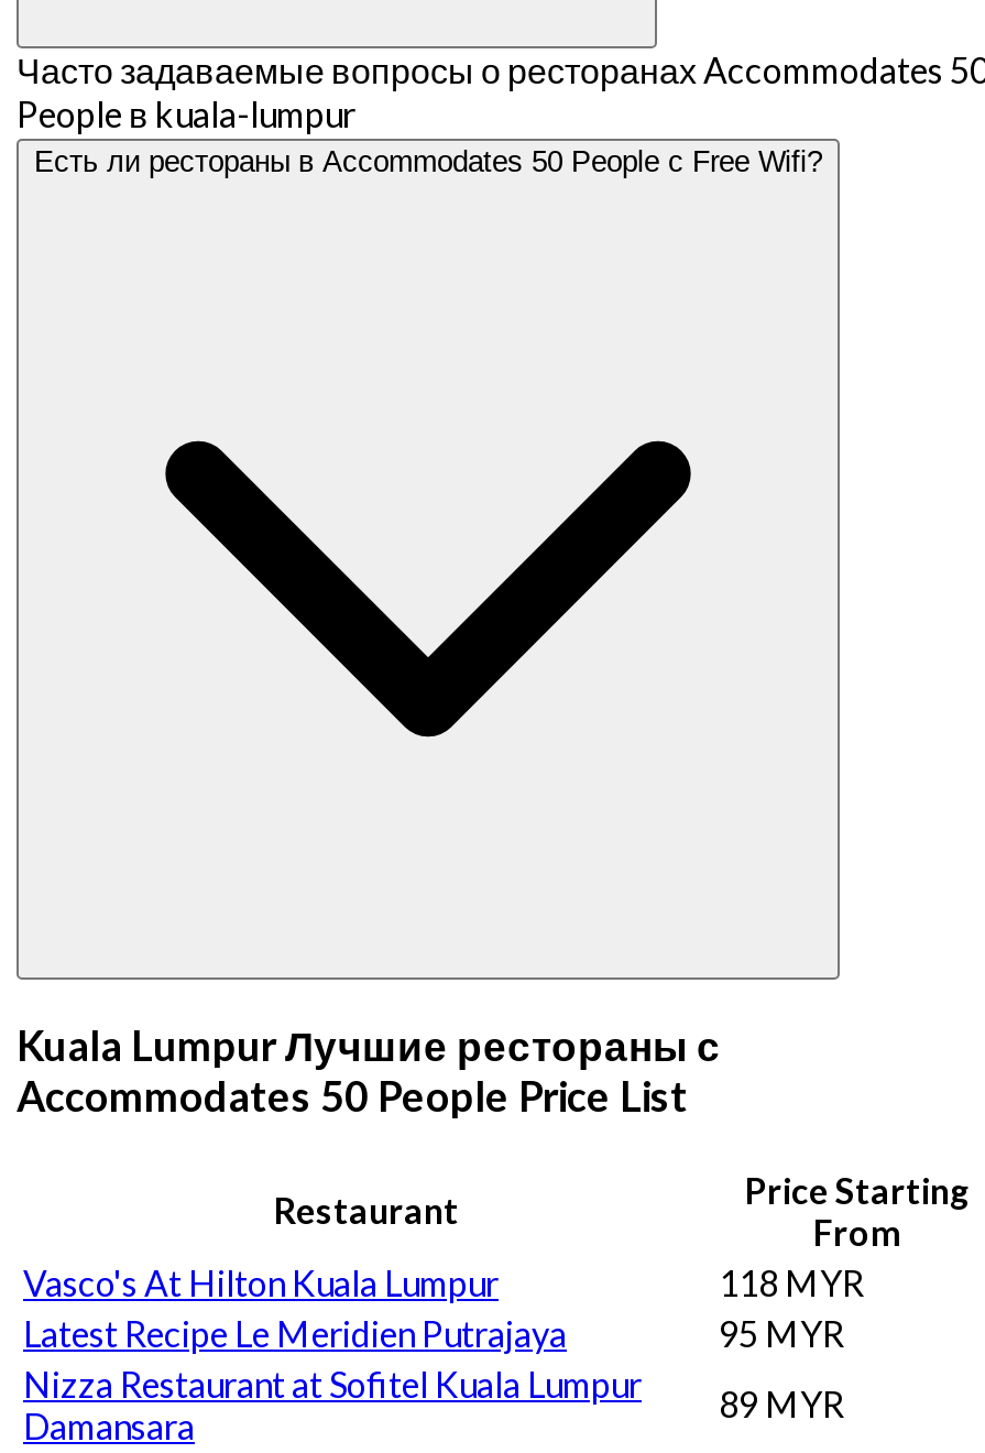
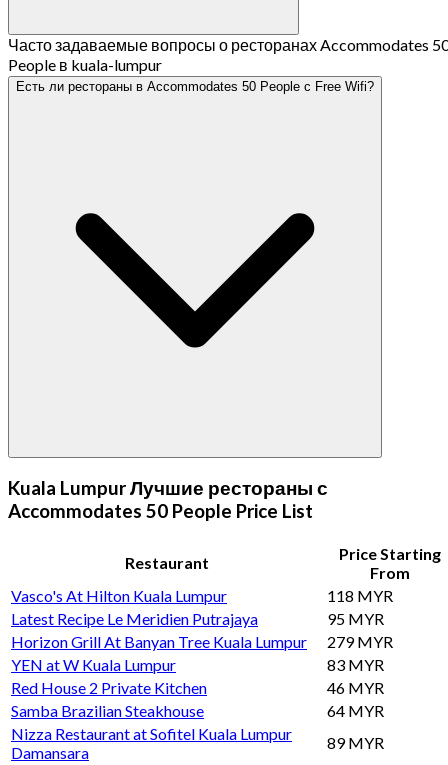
+ Horizon Grill At Banyan Tree Kuala Lumpur
+ 279 MYR
+ YEN at W Kuala Lumpur
+ 83 MYR
+ Red House 2 Private Kitchen
+ 46 MYR
+ Samba Brazilian Steakhouse
+ 64 MYR
